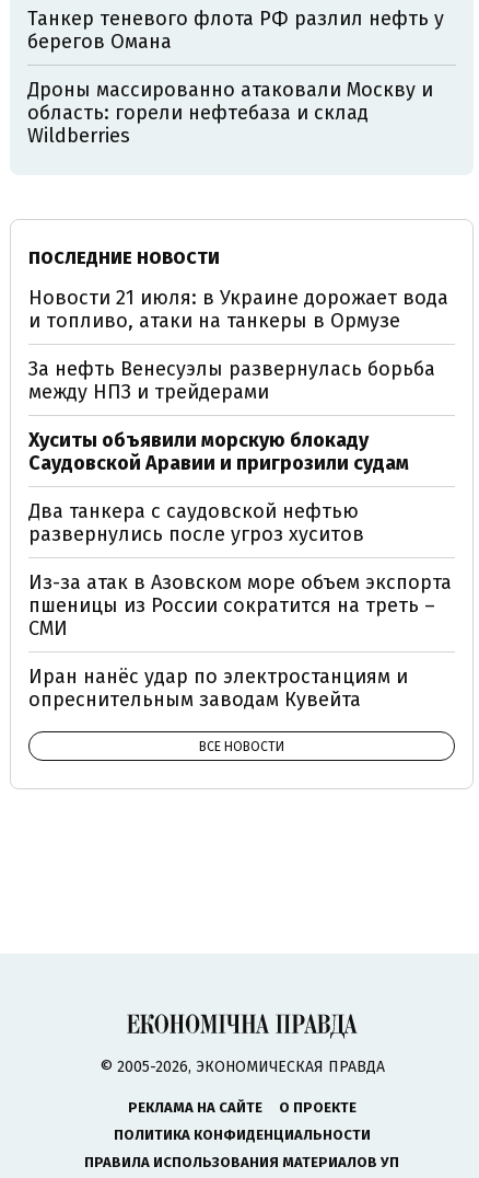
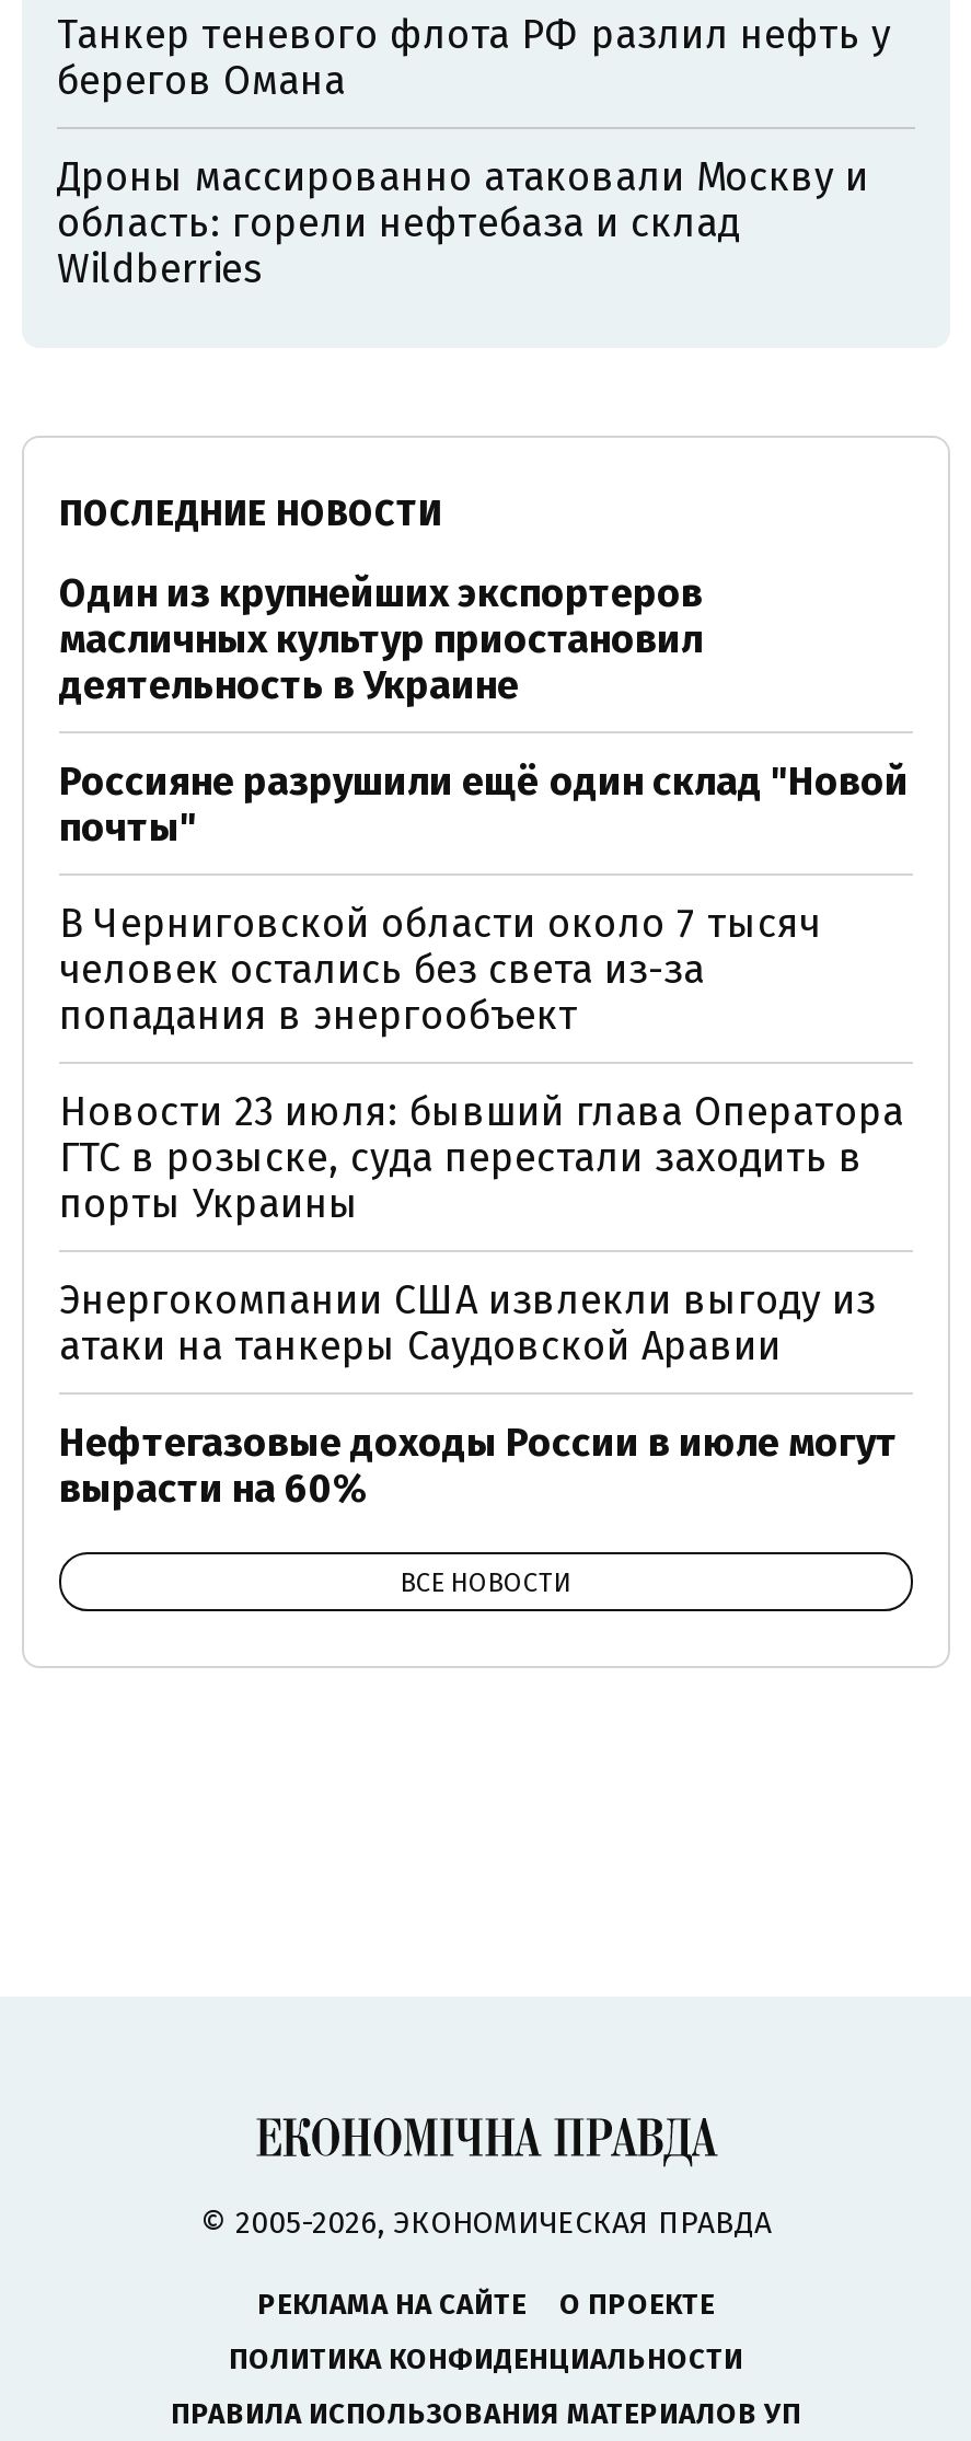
- Новости 21 июля: в Украине дорожает вода
- и топливо, атаки на танкеры в Ормузе
+ Один из крупнейших экспортеров
+ масличных культур приостановил
+ деятельность в Украине

- За нефть Венесуэлы развернулась борьба
- между НПЗ и трейдерами
+ Россияне разрушили ещё один склад "Новой
+ почты"

- Хуситы объявили морскую блокаду
- Саудовской Аравии и пригрозили судам
+ В Черниговской области около 7 тысяч
+ человек остались без света из-за
+ попадания в энергообъект

- Два танкера с саудовской нефтью
- развернулись после угроз хуситов
+ Новости 23 июля: бывший глава Оператора
+ ГТС в розыске, суда перестали заходить в
+ порты Украины

- Из-за атак в Азовском море объем экспорта
- пшеницы из России сократится на треть –
- СМИ
+ Энергокомпании США извлекли выгоду из
+ атаки на танкеры Саудовской Аравии

- Иран нанёс удар по электростанциям и
- опреснительным заводам Кувейта
+ Нефтегазовые доходы России в июле могут
+ вырасти на 60%
